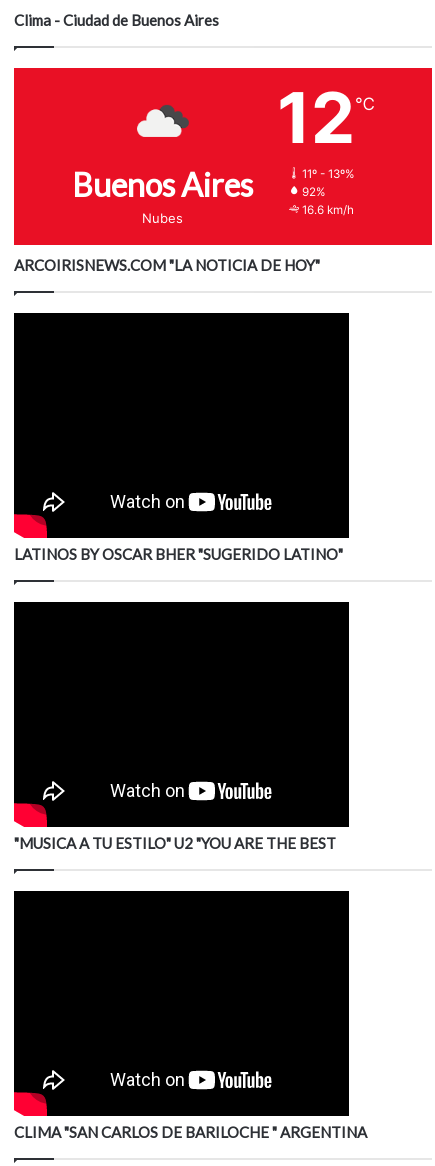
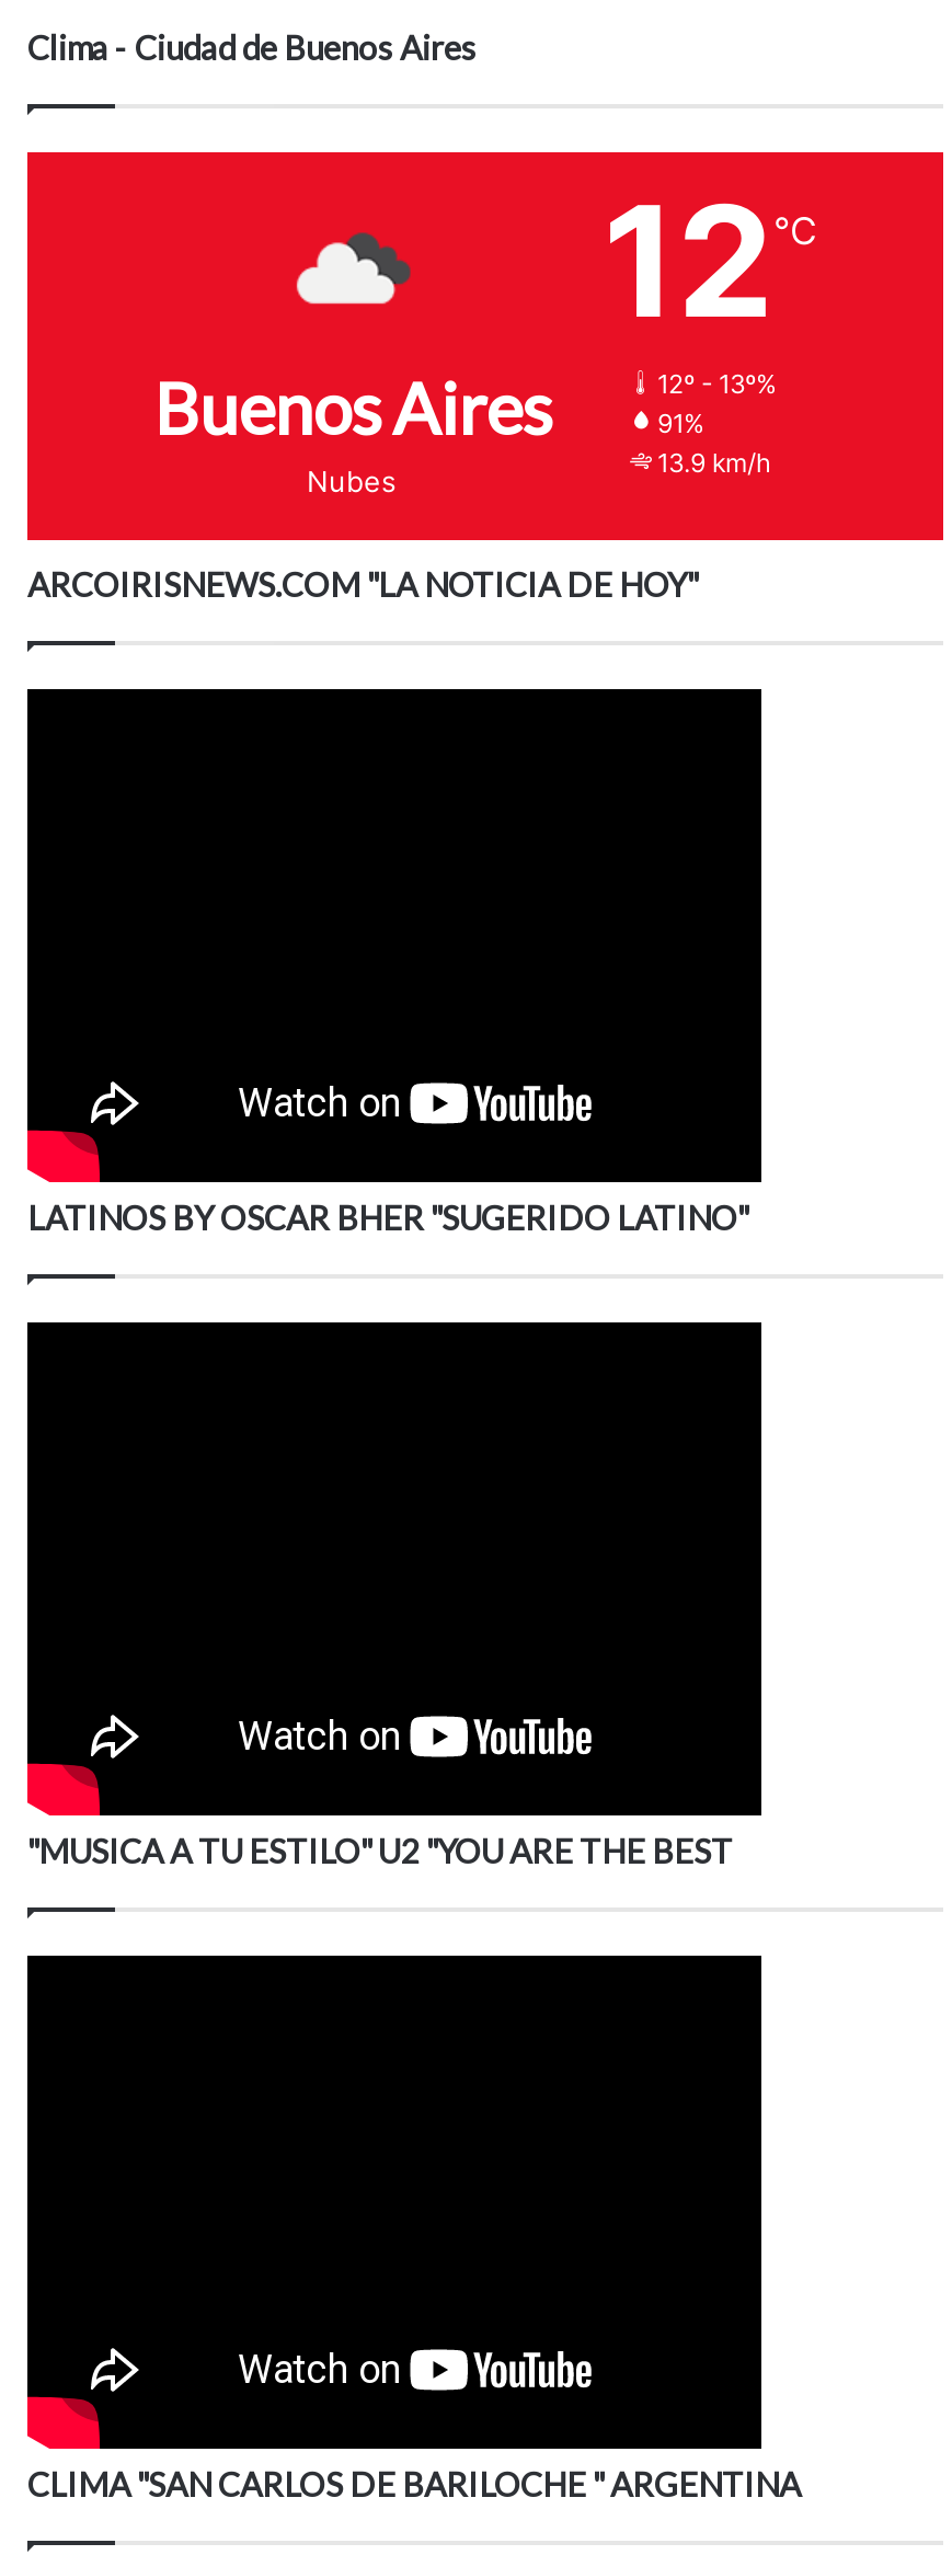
- 11º - 13º%
+ 12º - 13º%

- 92%
+ 91%

- 16.6 km/h
+ 13.9 km/h
